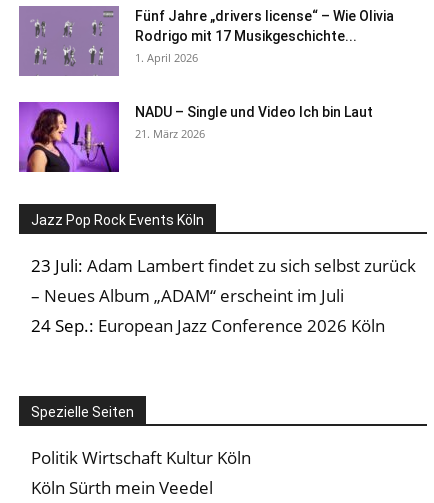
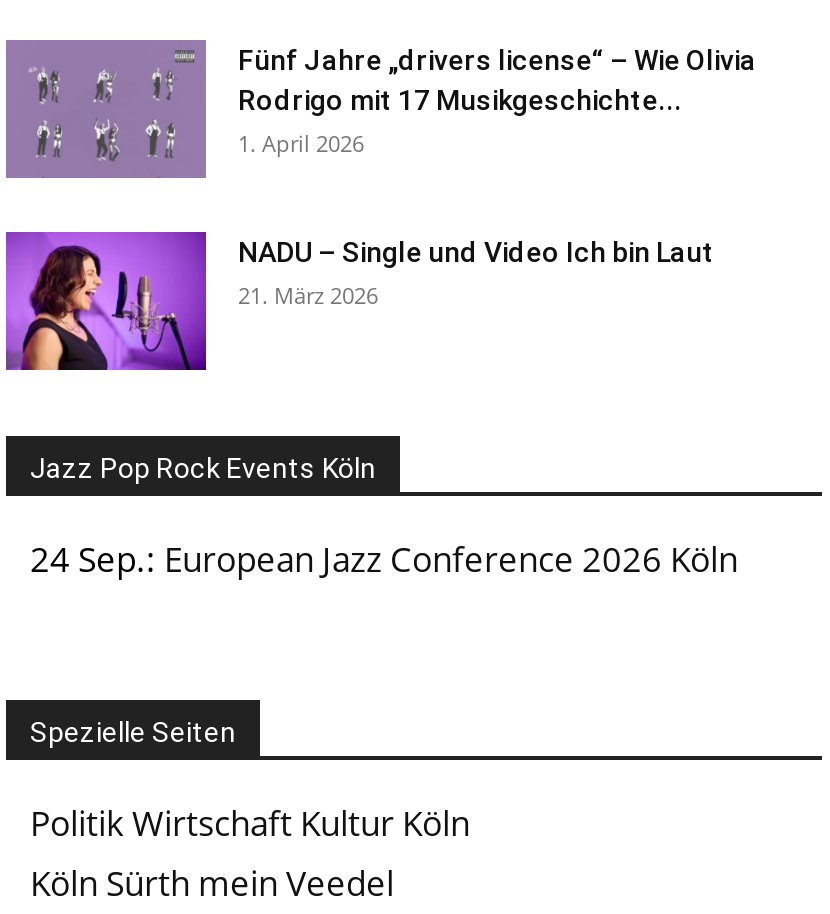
- 23 Juli: Adam Lambert findet zu sich selbst zurück
- – Neues Album „ADAM“ erscheint im Juli
